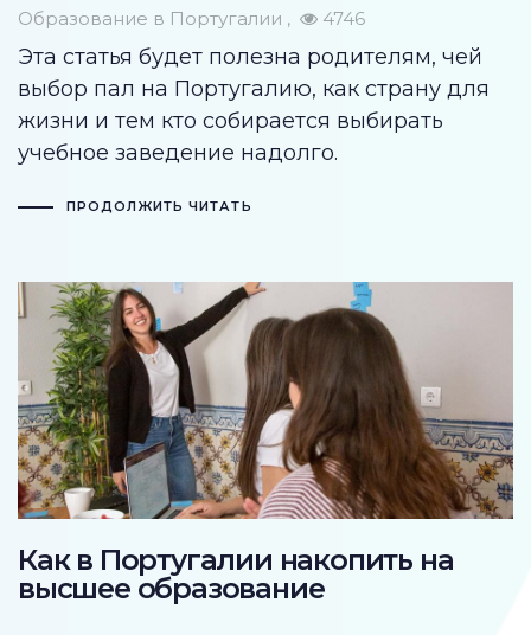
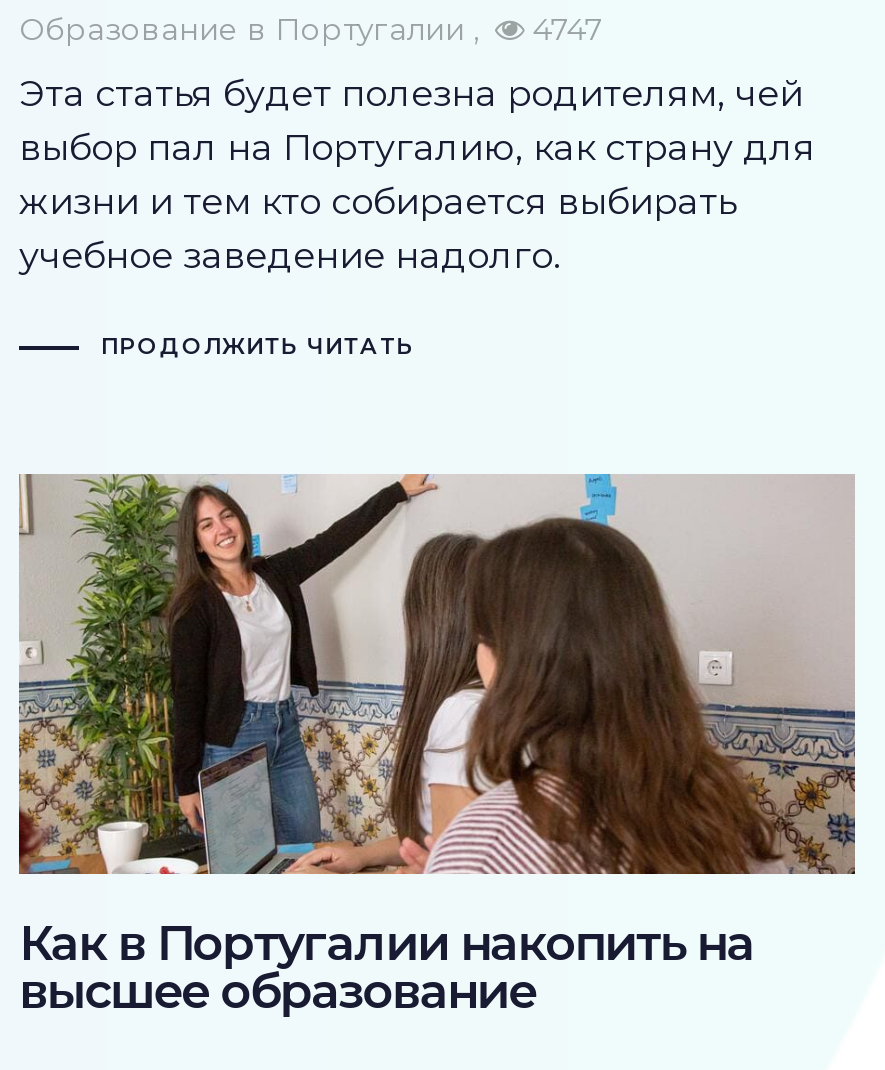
- Образование в Португалии 4746
+ Образование в Португалии 4747
